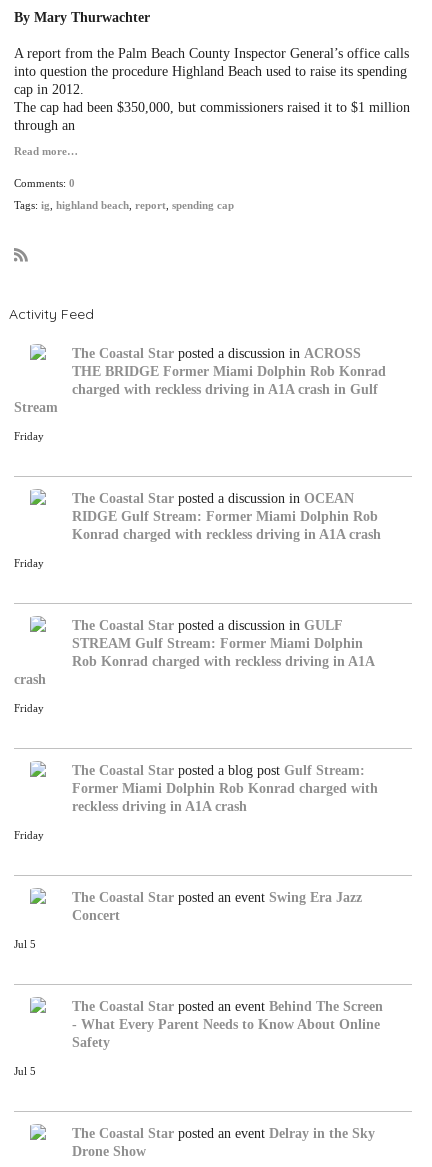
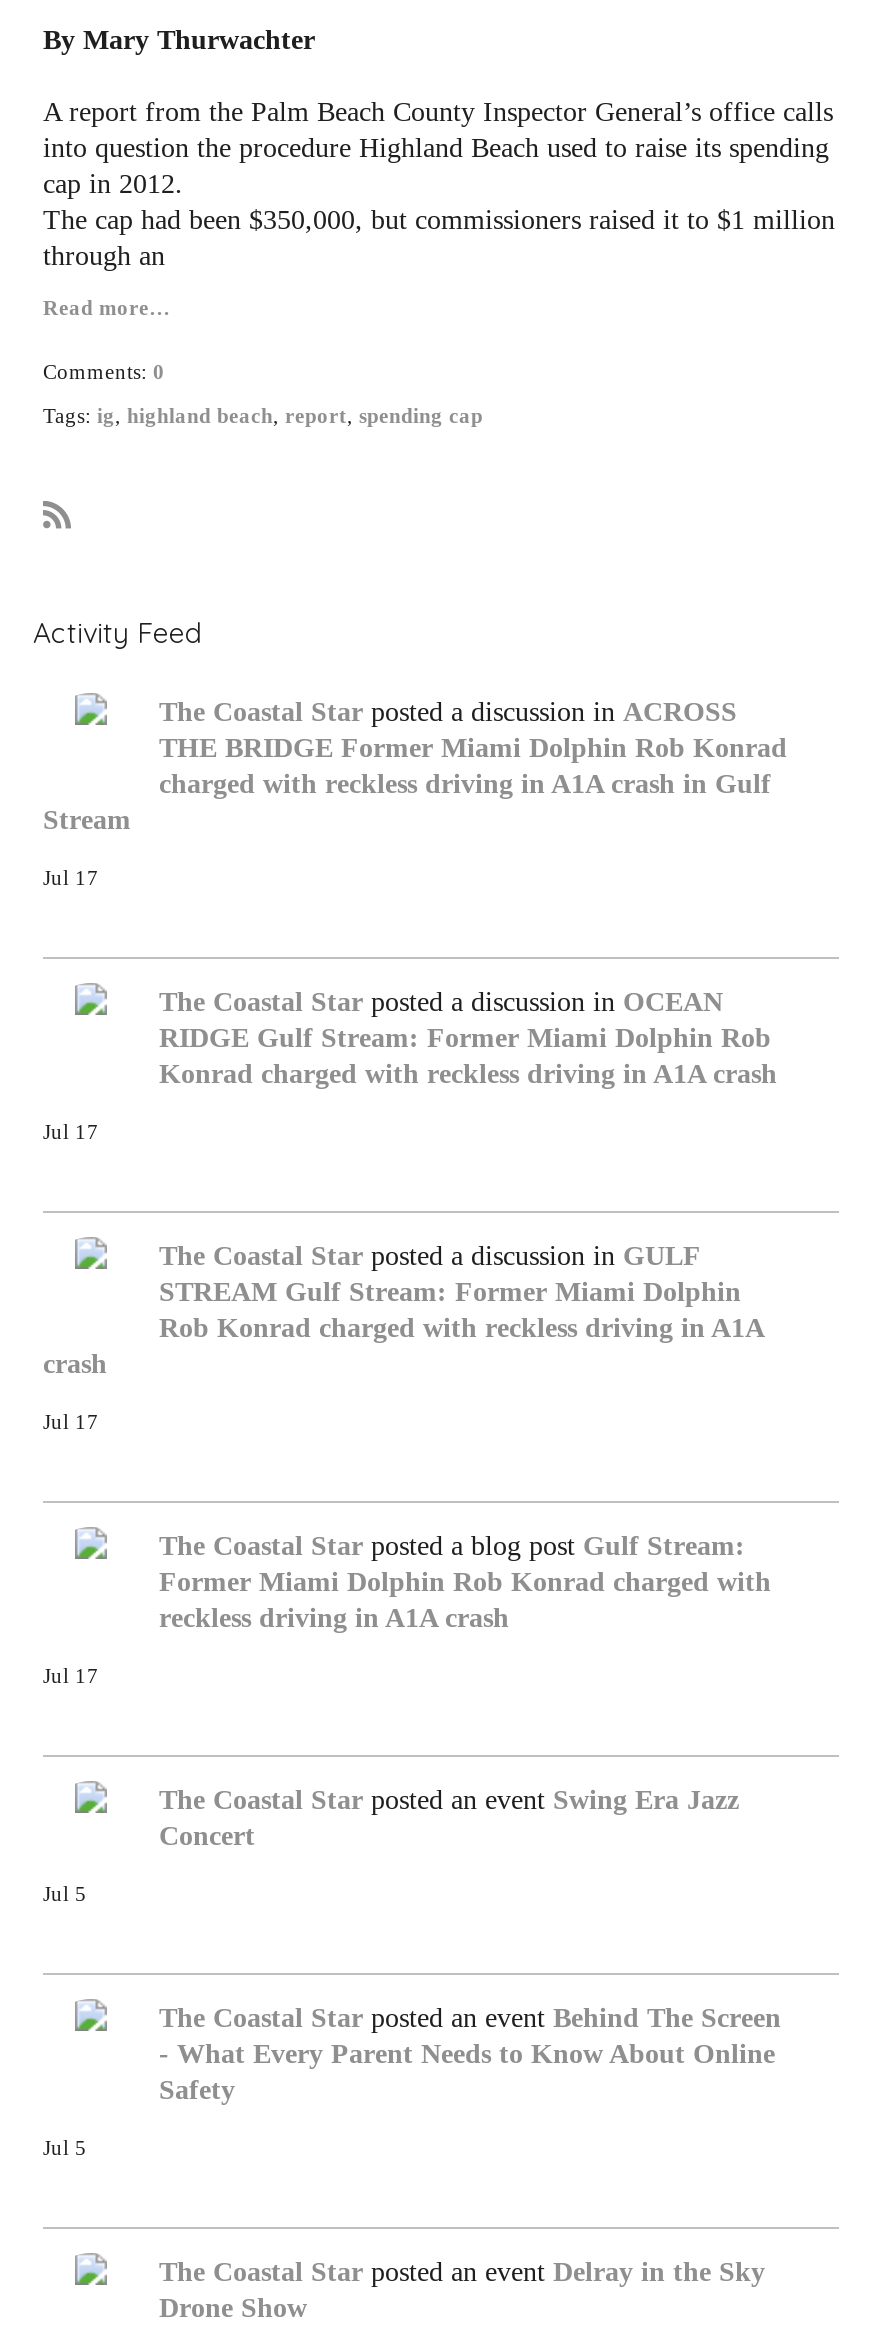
- Friday
+ Jul 17

- Friday
+ Jul 17

- Friday
+ Jul 17

- Friday
+ Jul 17
